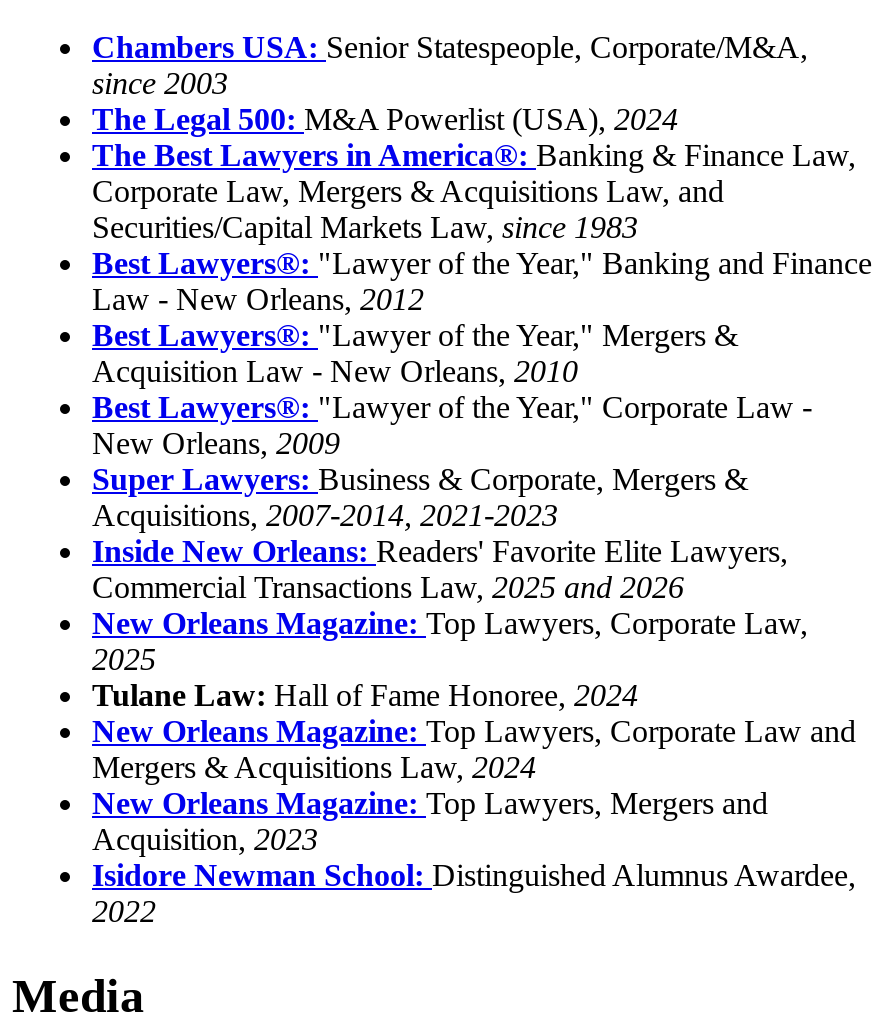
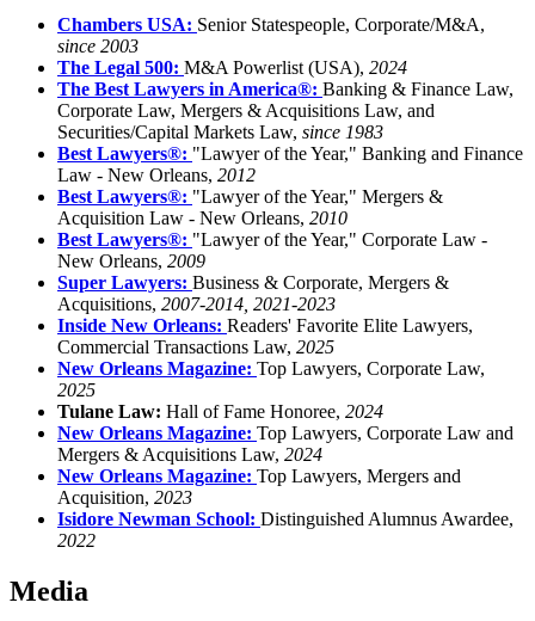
- Commercial Transactions Law, 2025 and 2026
+ Commercial Transactions Law, 2025
